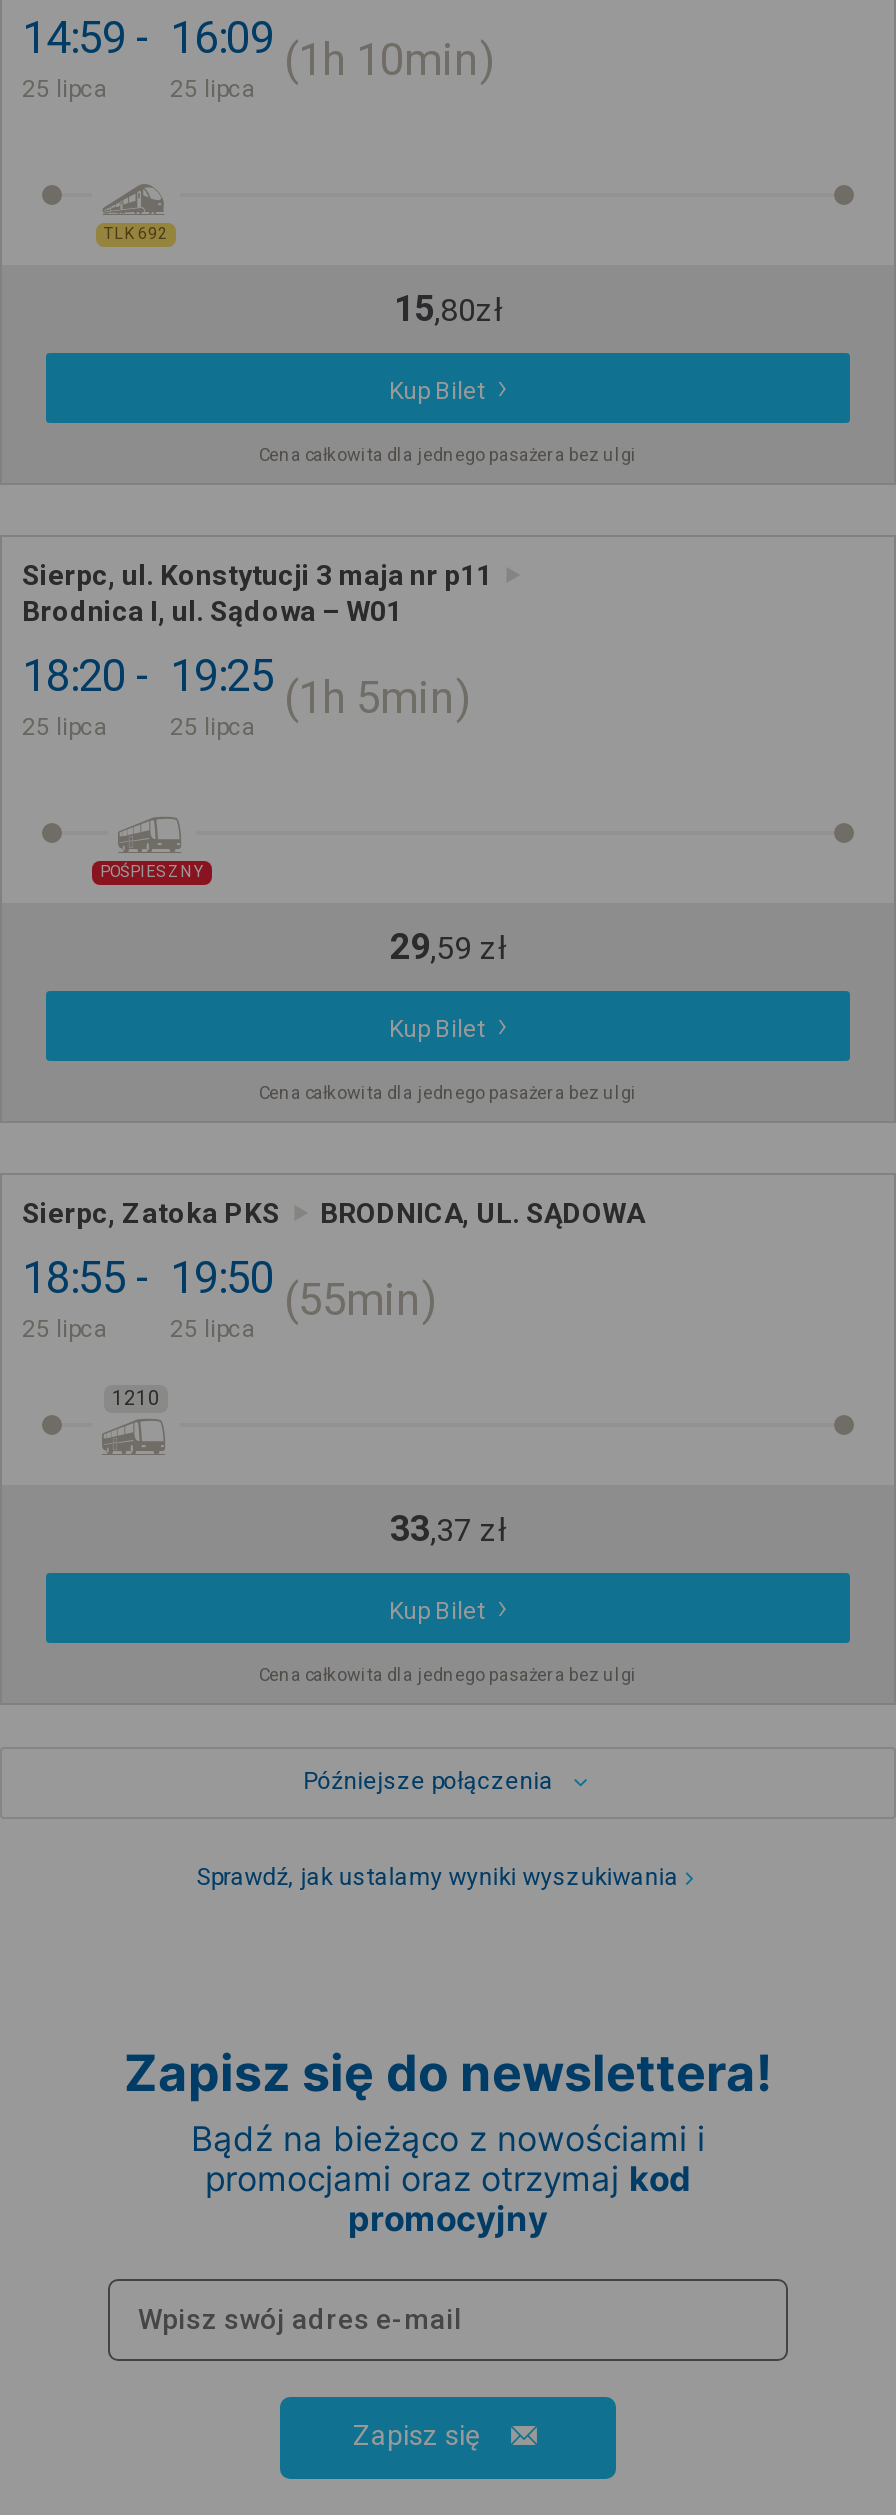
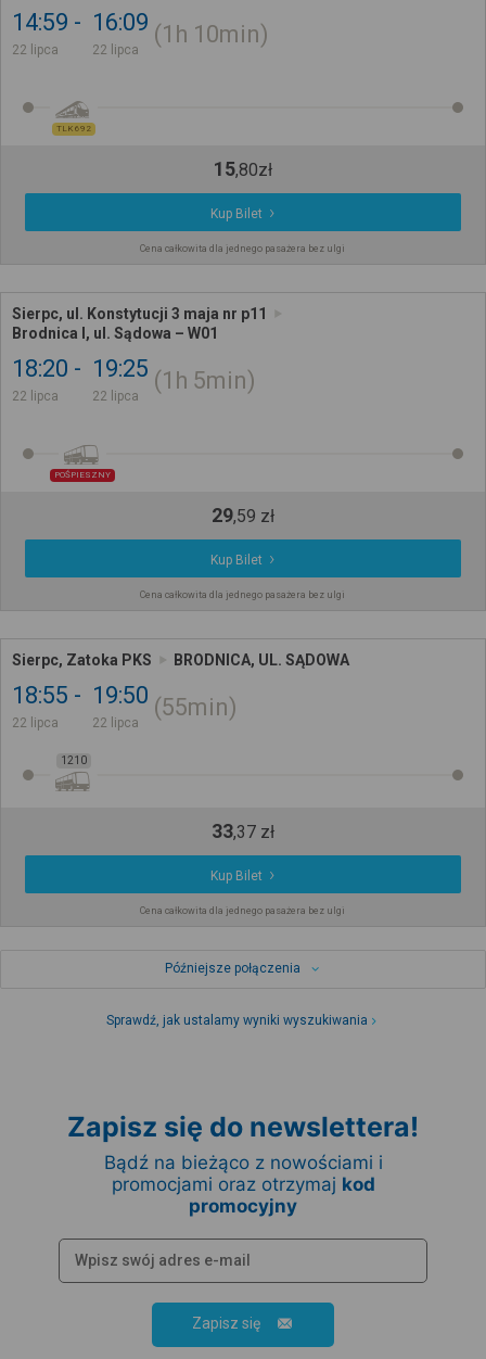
- 25 lipca
+ 22 lipca

- 25 lipca
+ 22 lipca

- 25 lipca
+ 22 lipca

- 25 lipca
+ 22 lipca

- 25 lipca
+ 22 lipca

- 25 lipca
+ 22 lipca
